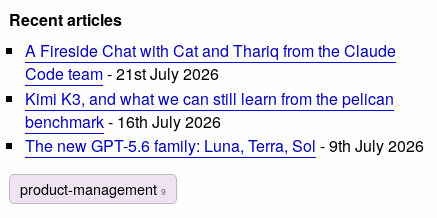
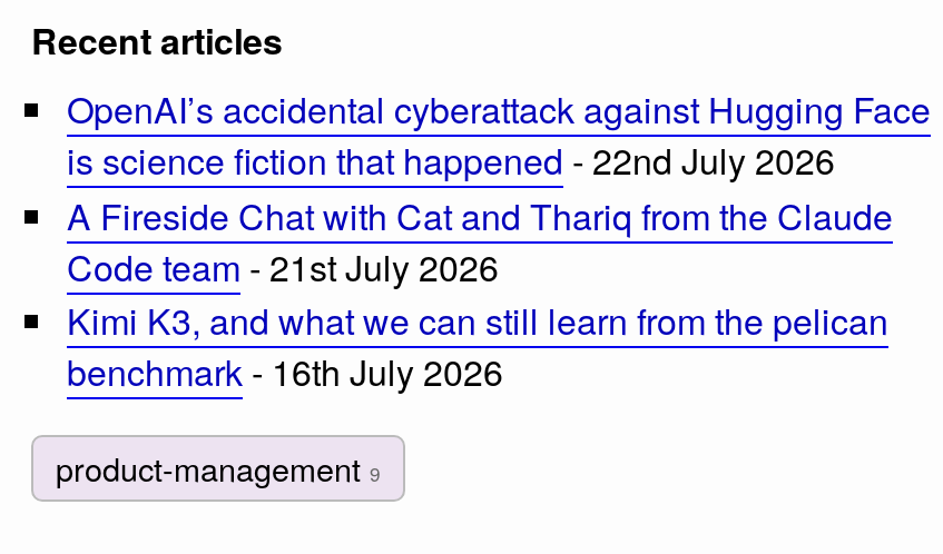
+ OpenAI’s accidental cyberattack against Hugging Face
+ is science fiction that happened- 22nd July 2026

moved down: A Fireside Chat with Cat and Thariq from the Claude | Code team- 21st July 2026 | Kimi K3, and what we can still learn from the pelican | benchmark- 16th July 2026

- The new GPT-5.6 family: Luna, Terra, Sol - 9th July 2026
